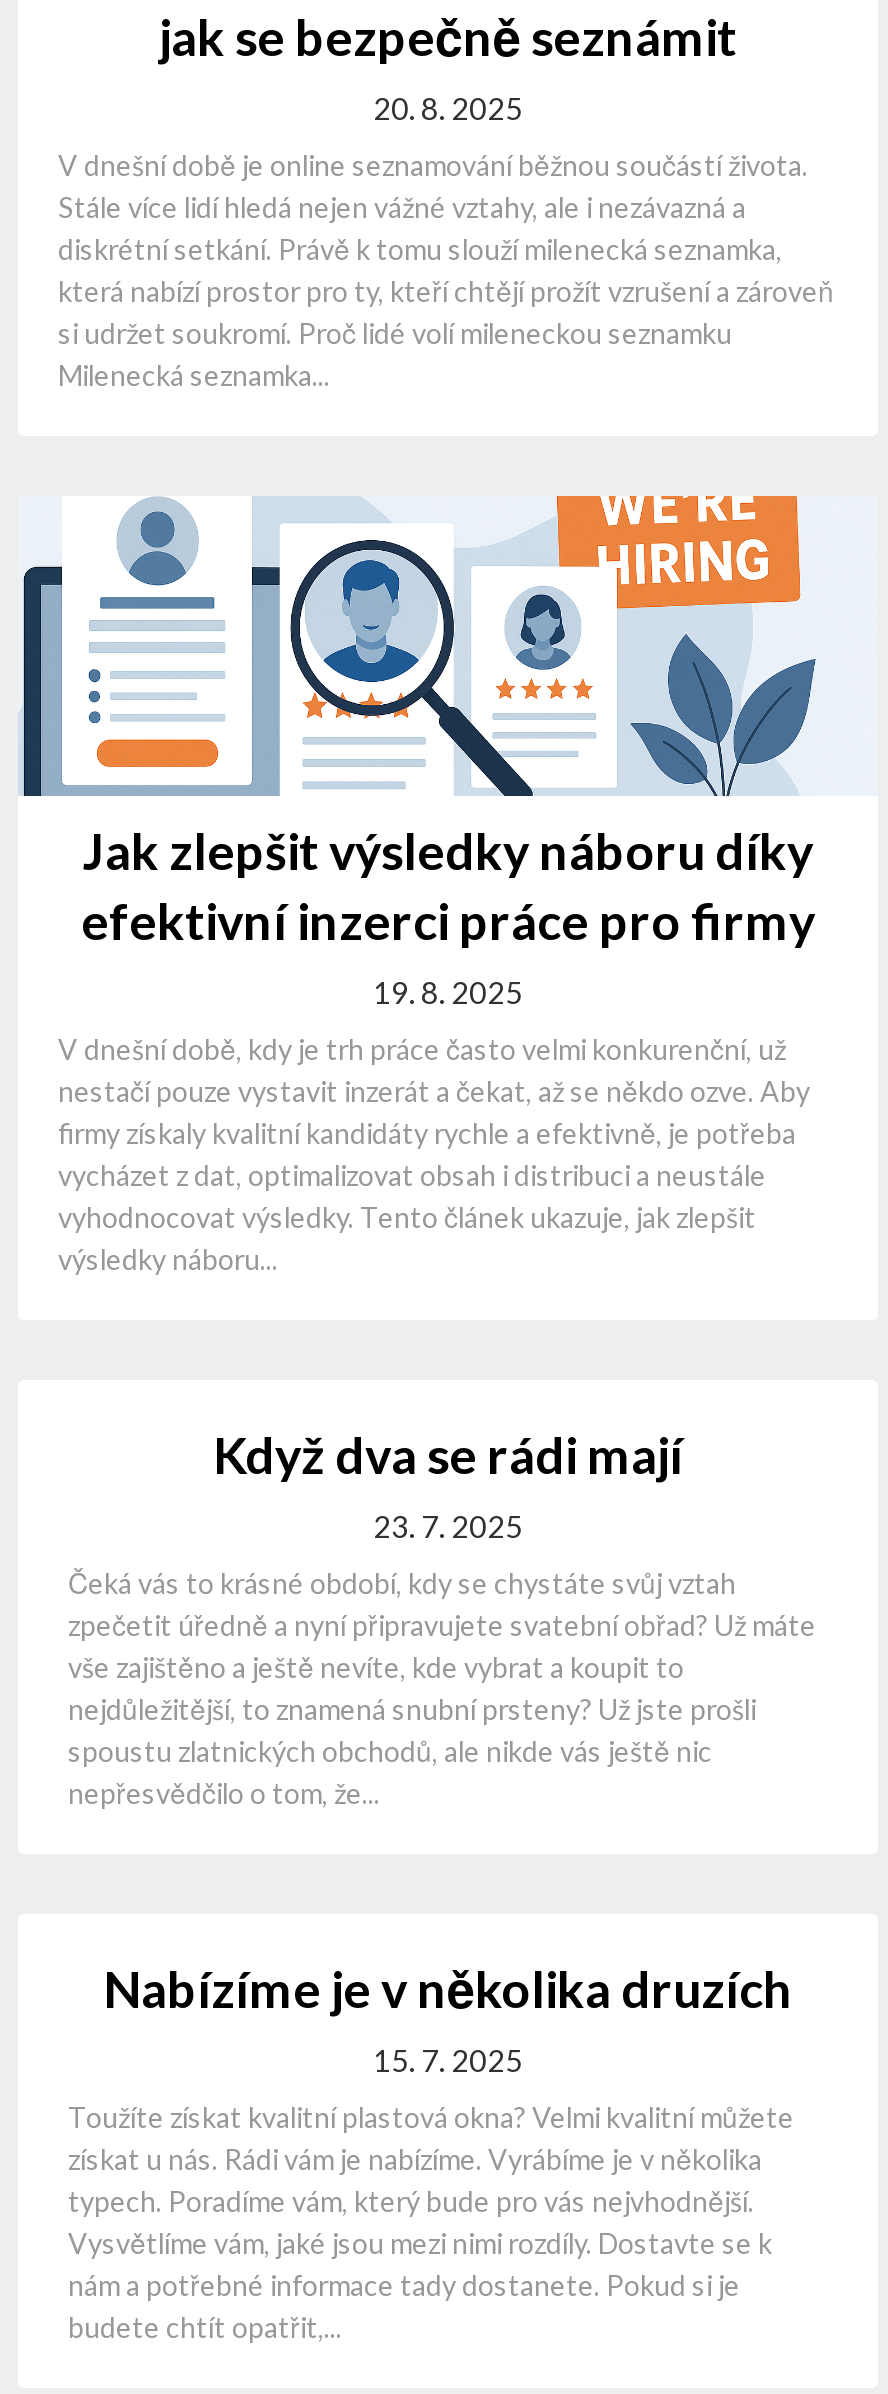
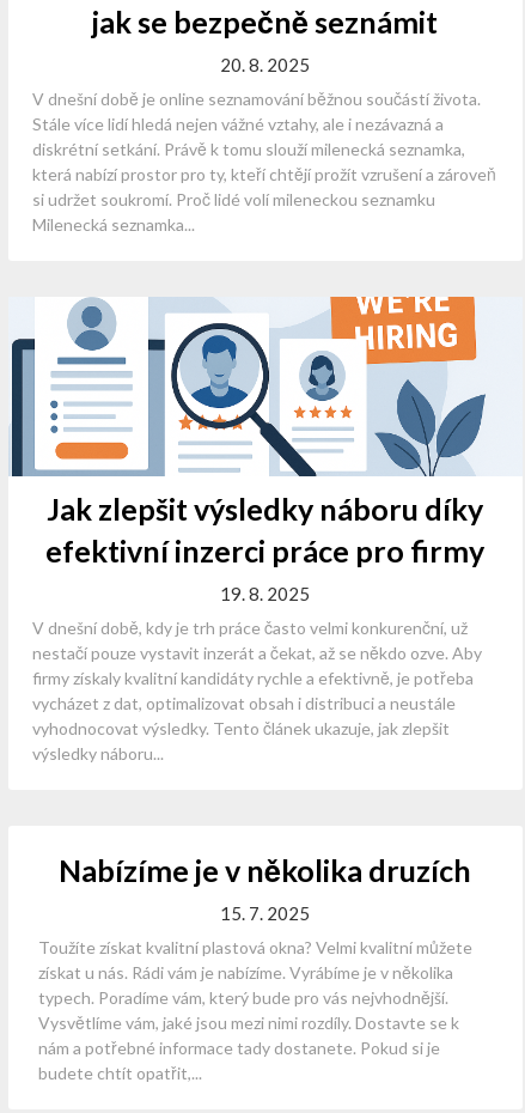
- Když dva se rádi mají
- 23. 7. 2025
- Čeká vás to krásné období, kdy se chystáte svůj vztah
- zpečetit úředně a nyní připravujete svatební obřad? Už máte
- vše zajištěno a ještě nevíte, kde vybrat a koupit to
- nejdůležitější, to znamená snubní prsteny? Už jste prošli
- spoustu zlatnických obchodů, ale nikde vás ještě nic
- nepřesvědčilo o tom, že...
